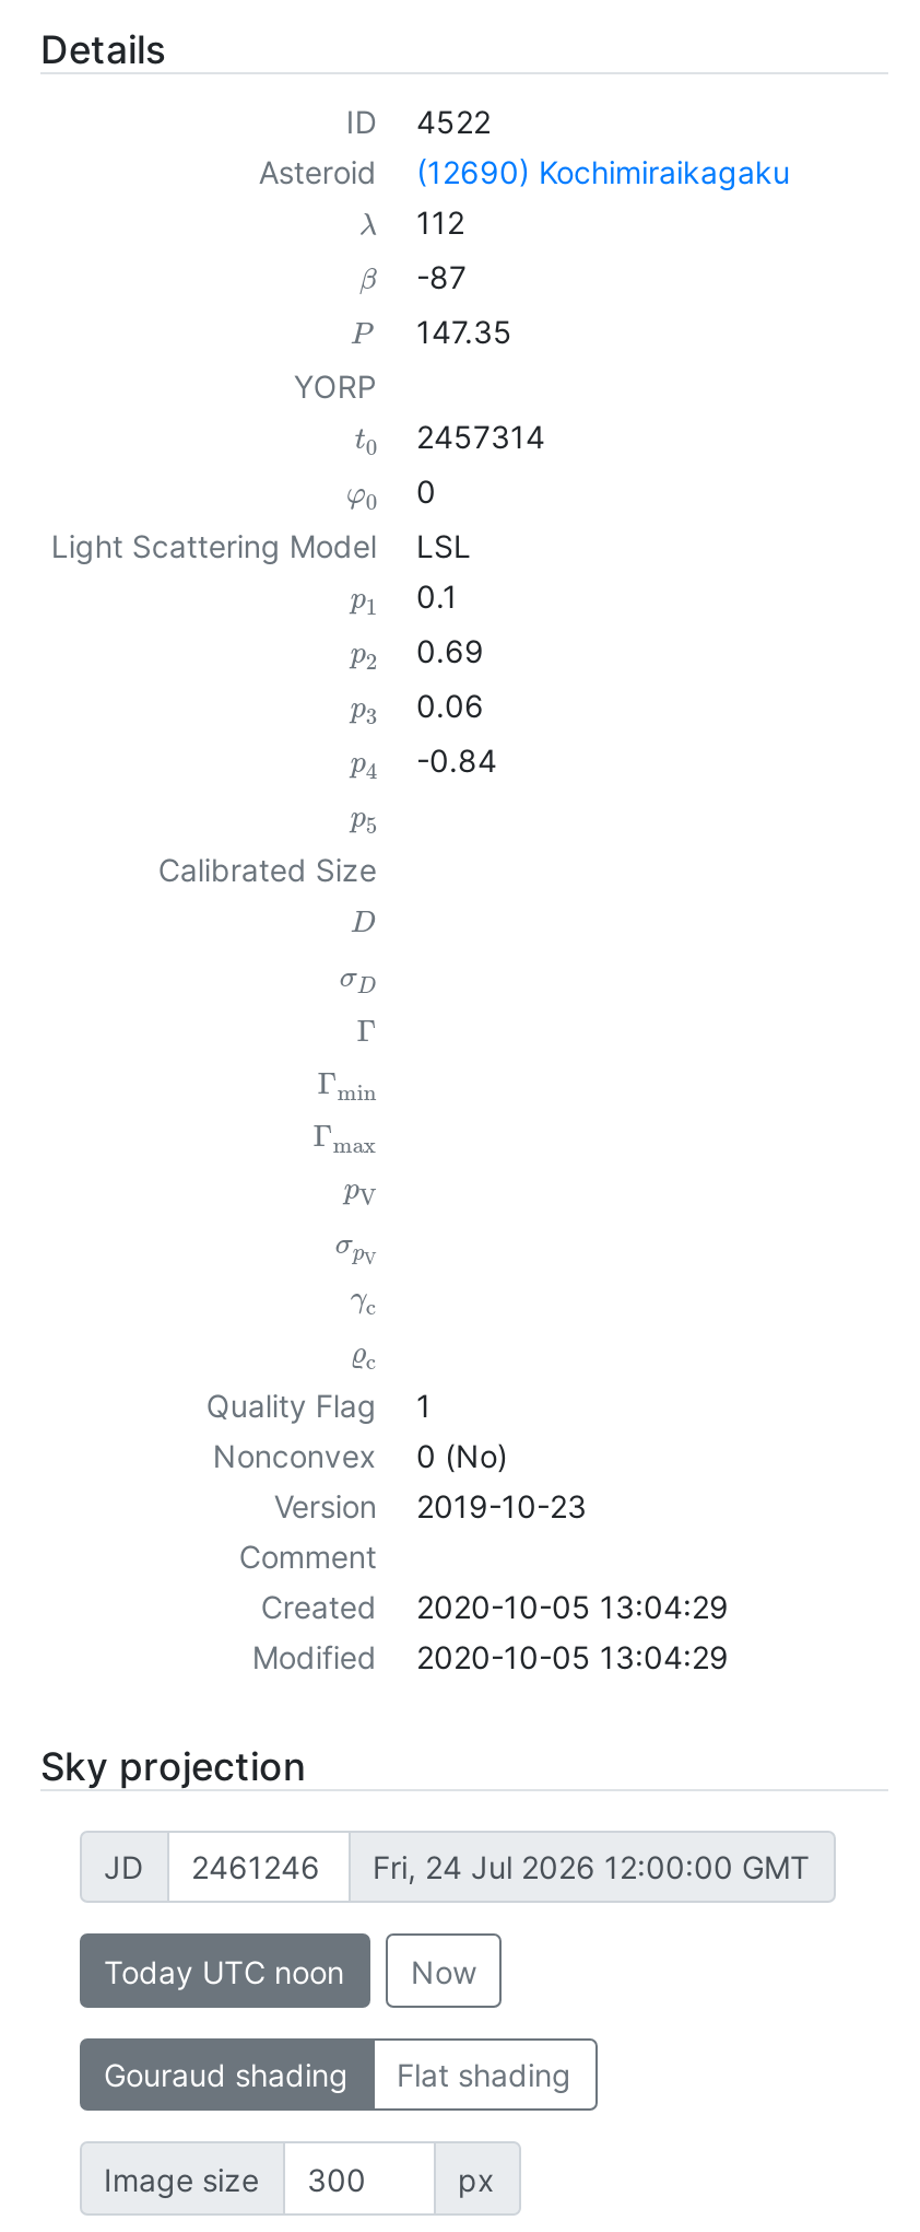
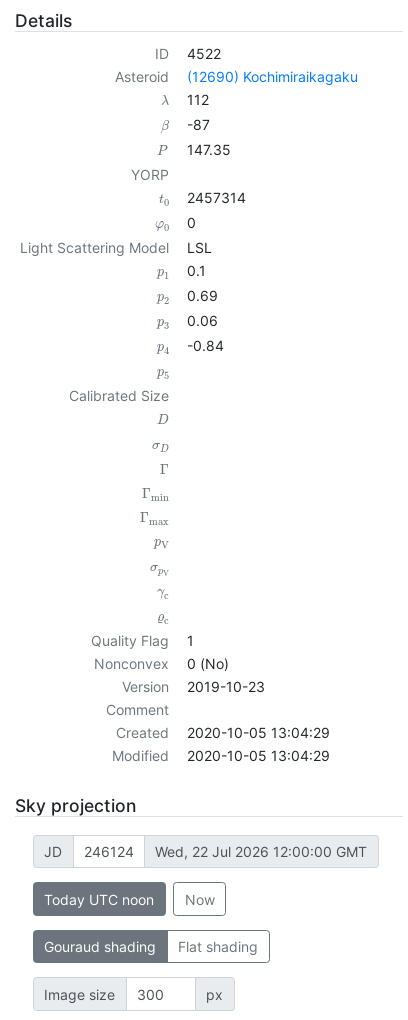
- Fri, 24 Jul 2026 12:00:00 GMT
+ Wed, 22 Jul 2026 12:00:00 GMT
